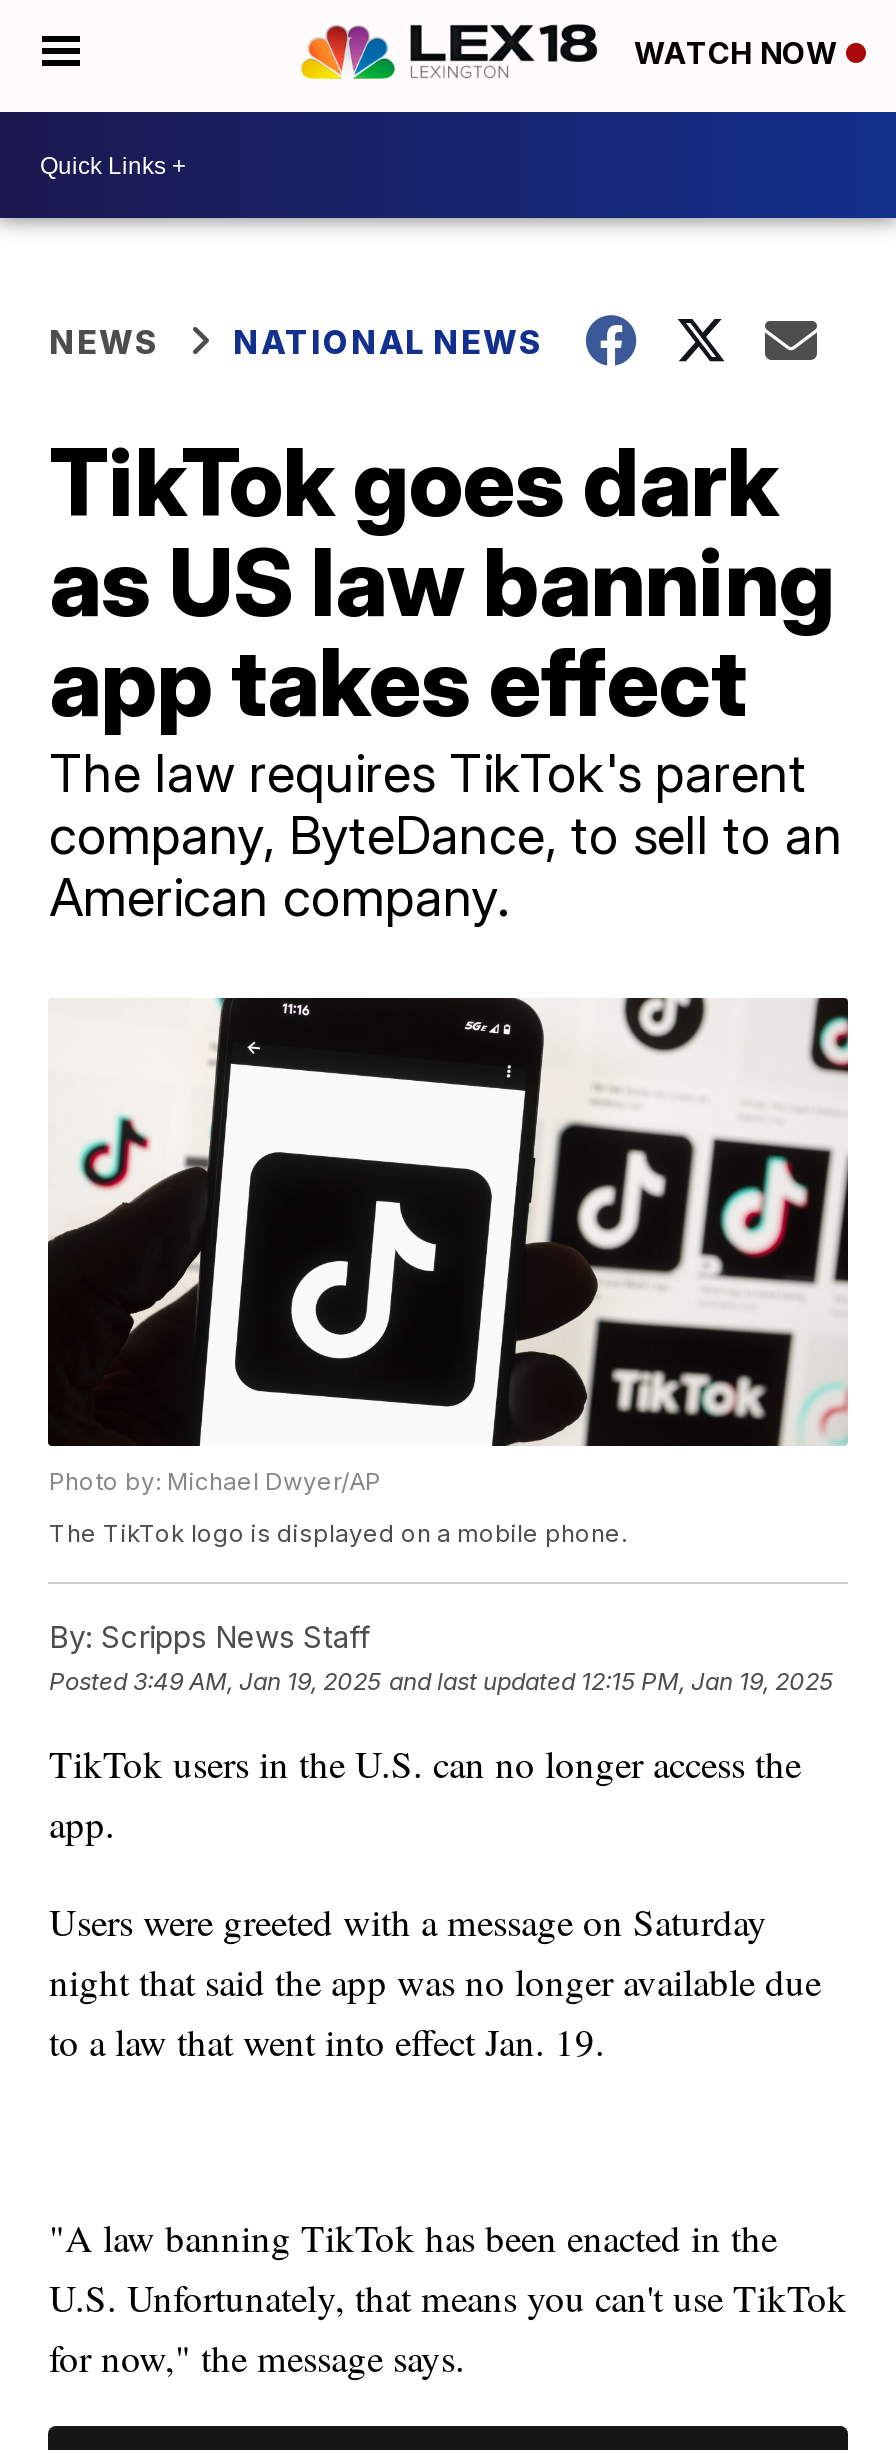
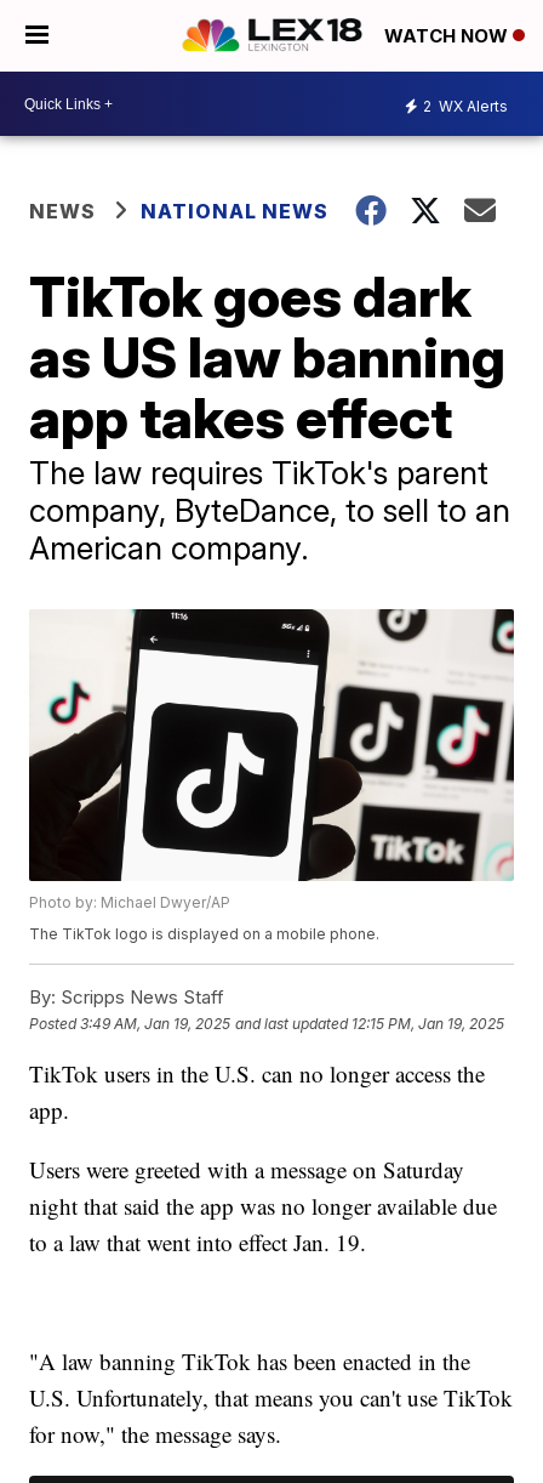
+ 2 WX Alerts
